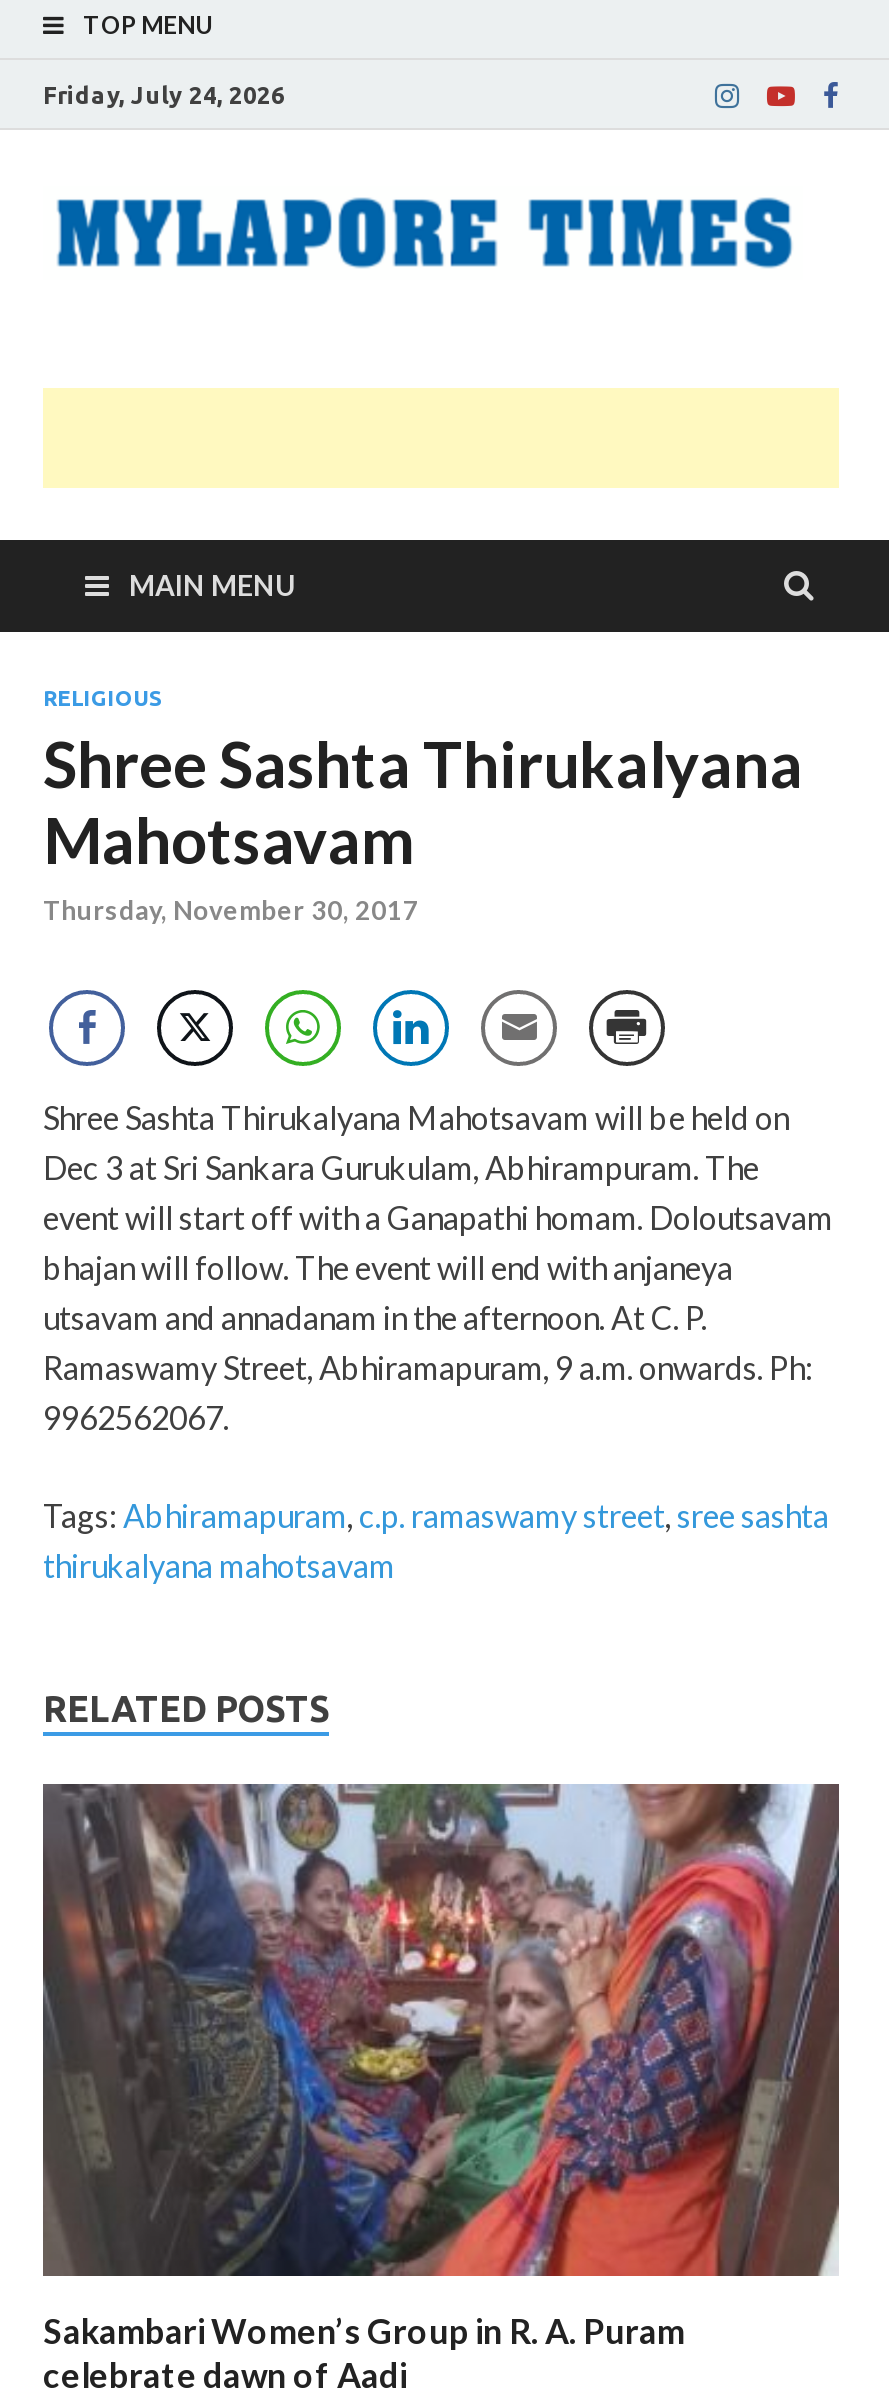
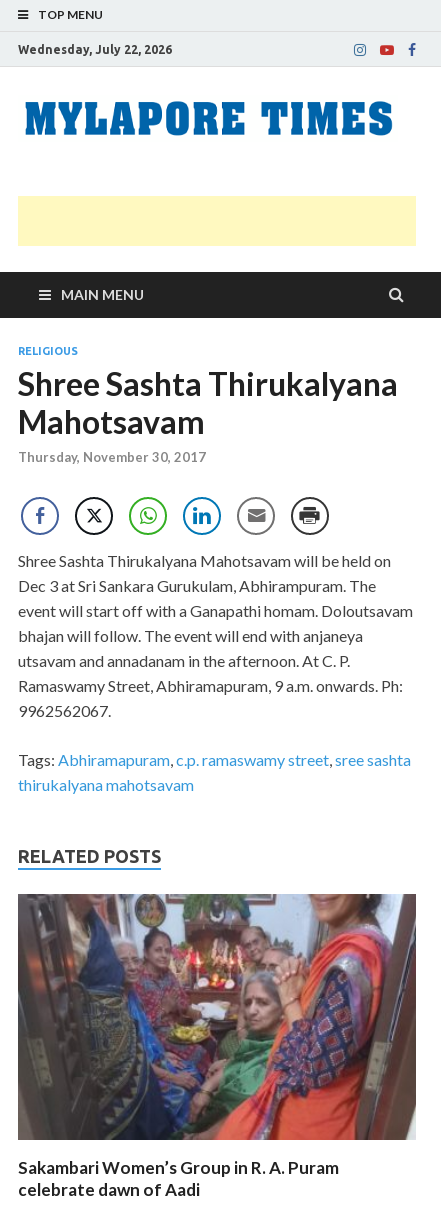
- Friday, July 24, 2026
+ Wednesday, July 22, 2026
